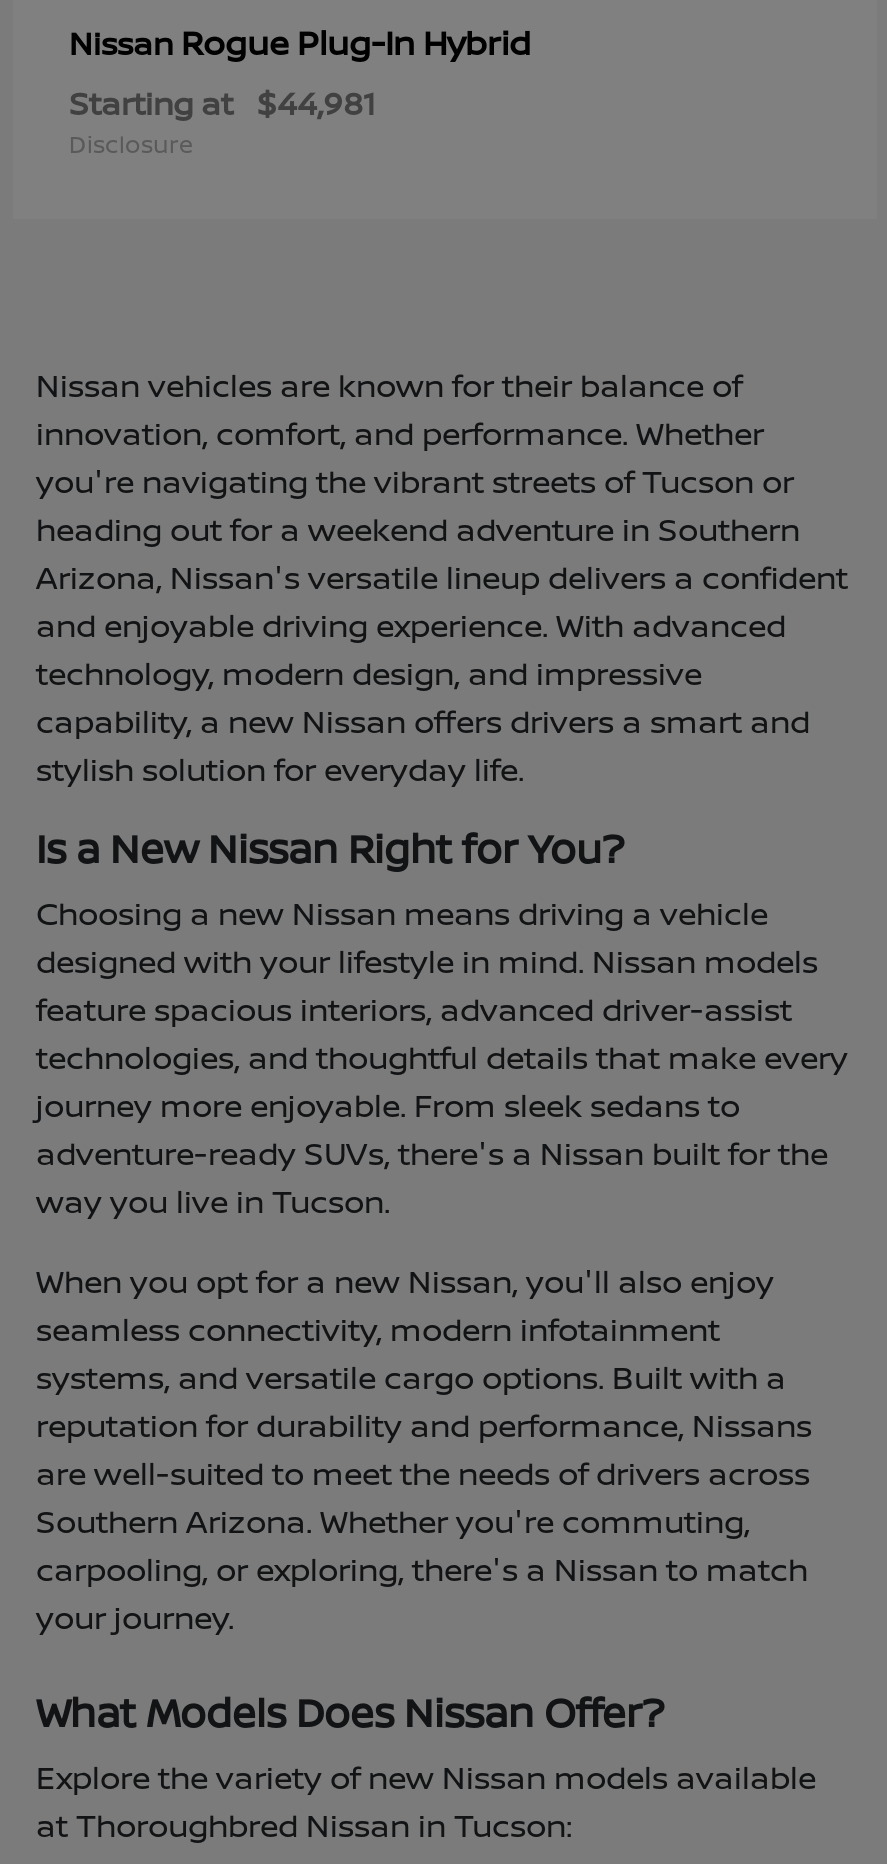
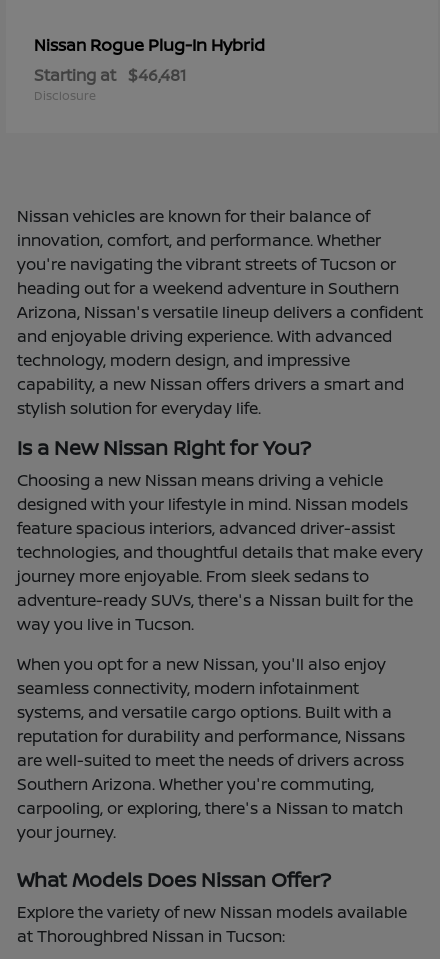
- Starting at $44,981
+ Starting at $46,481
